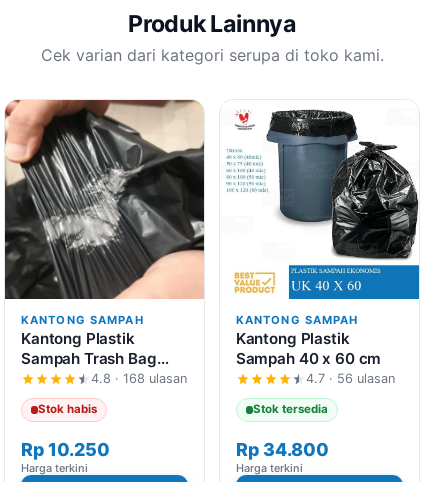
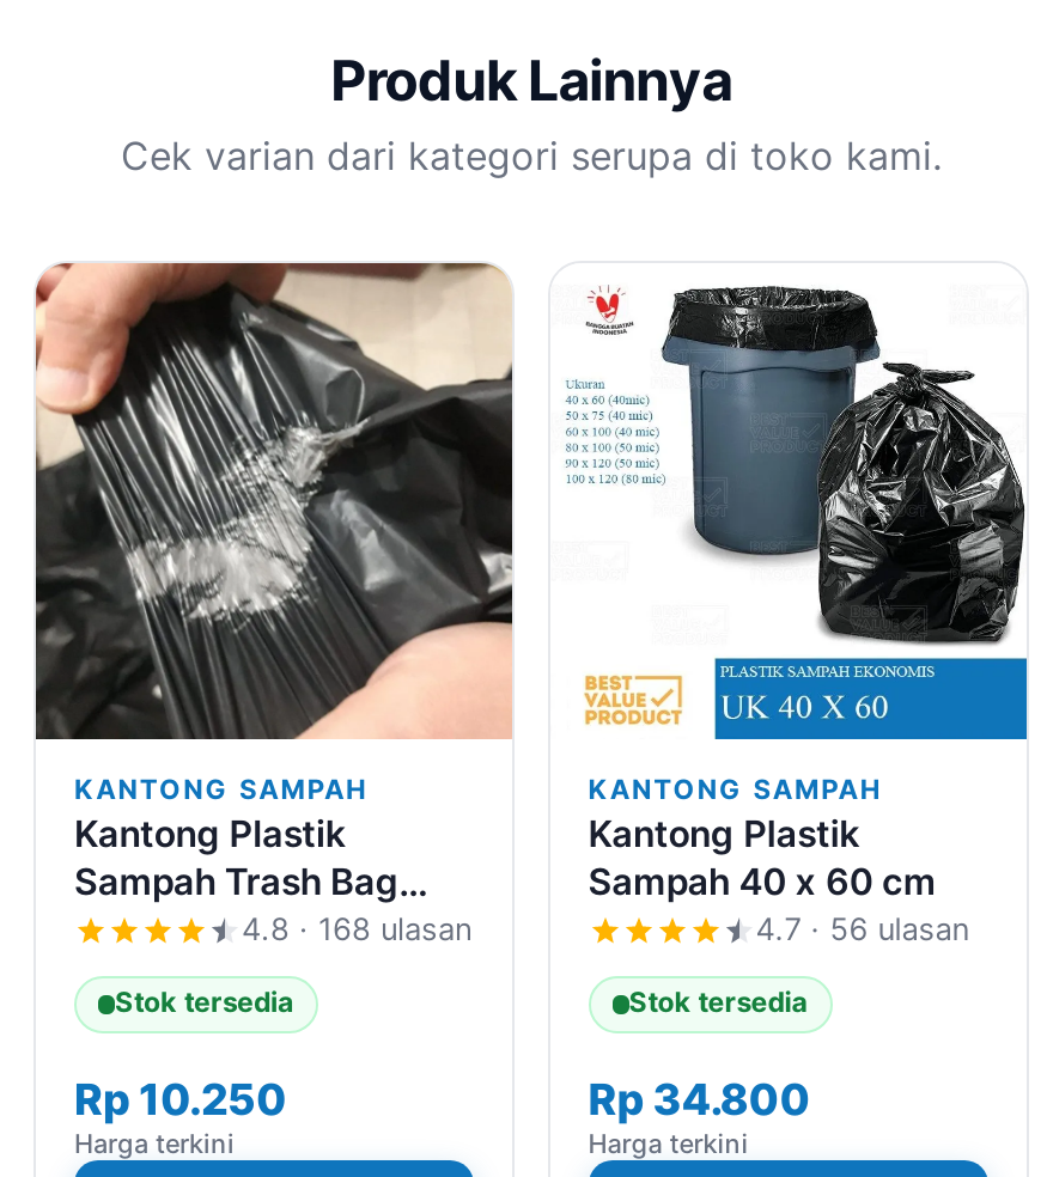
- Stok habis
+ Stok tersedia
